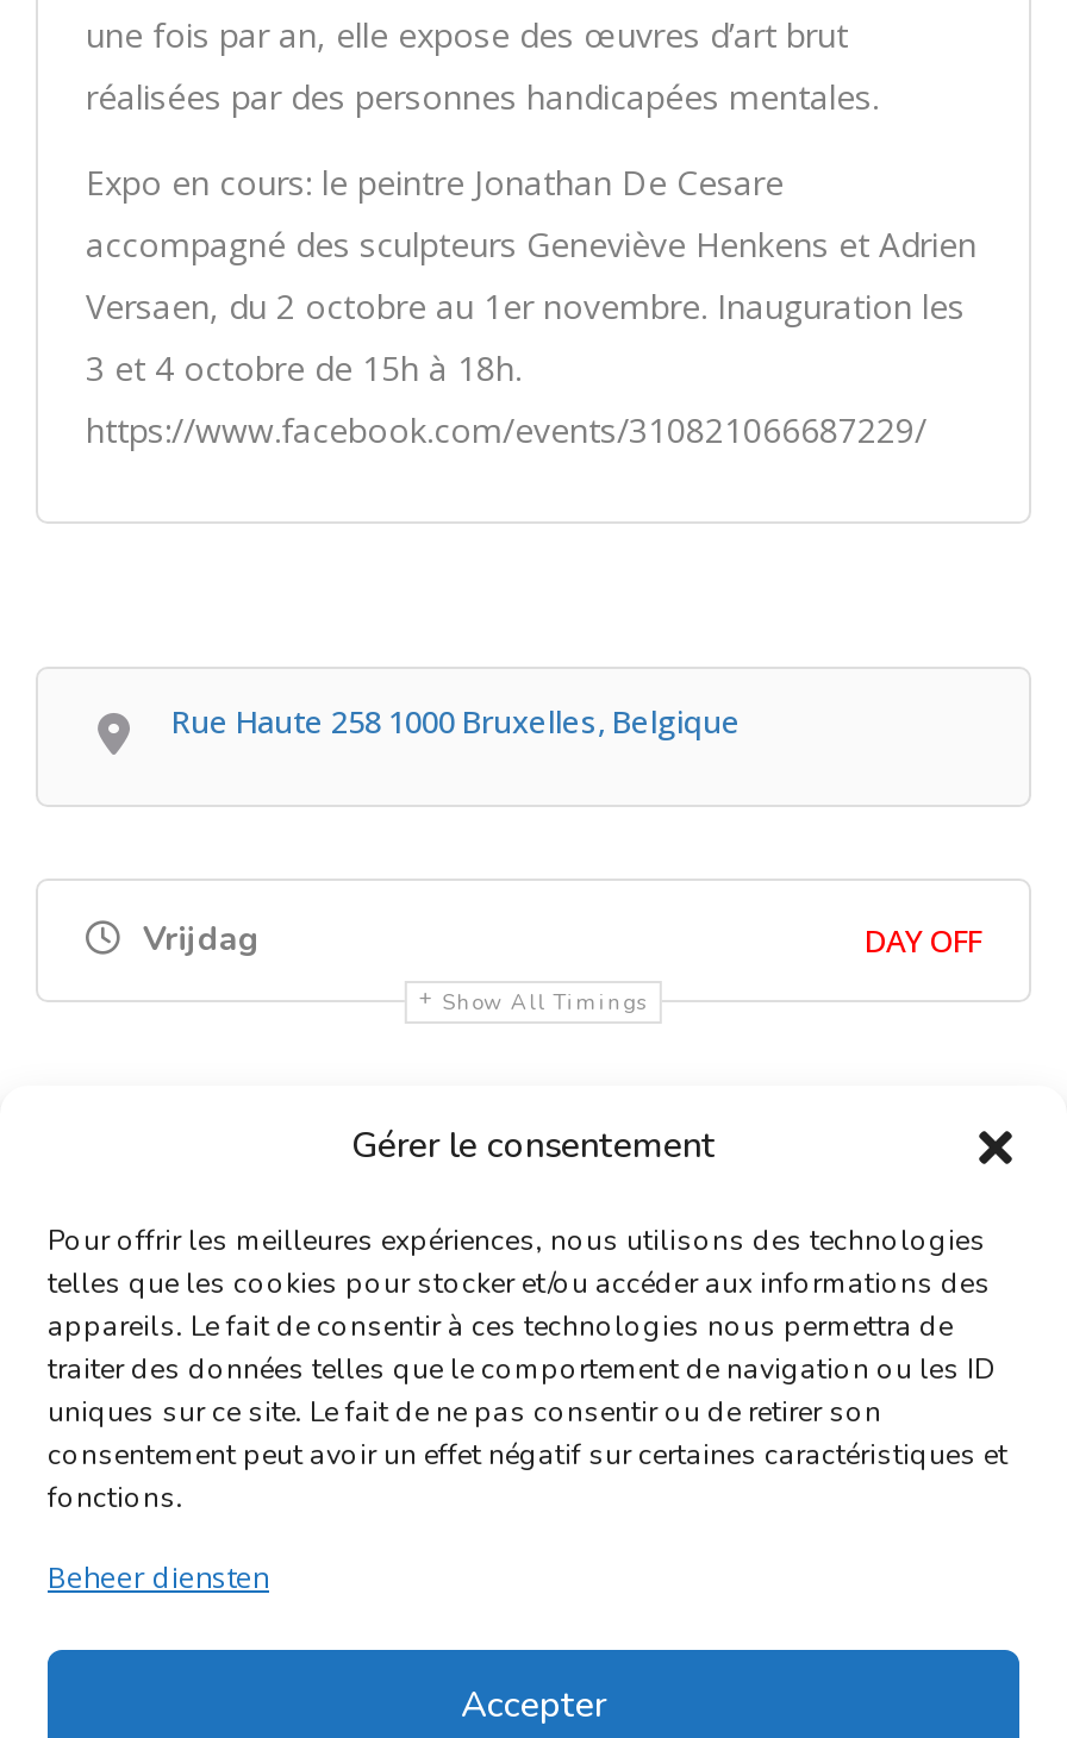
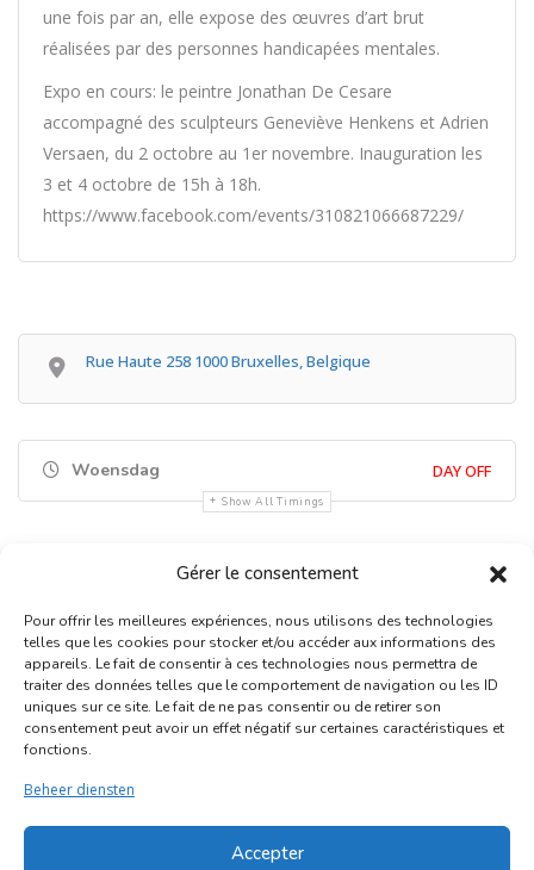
- Vrijdag
+ Woensdag
